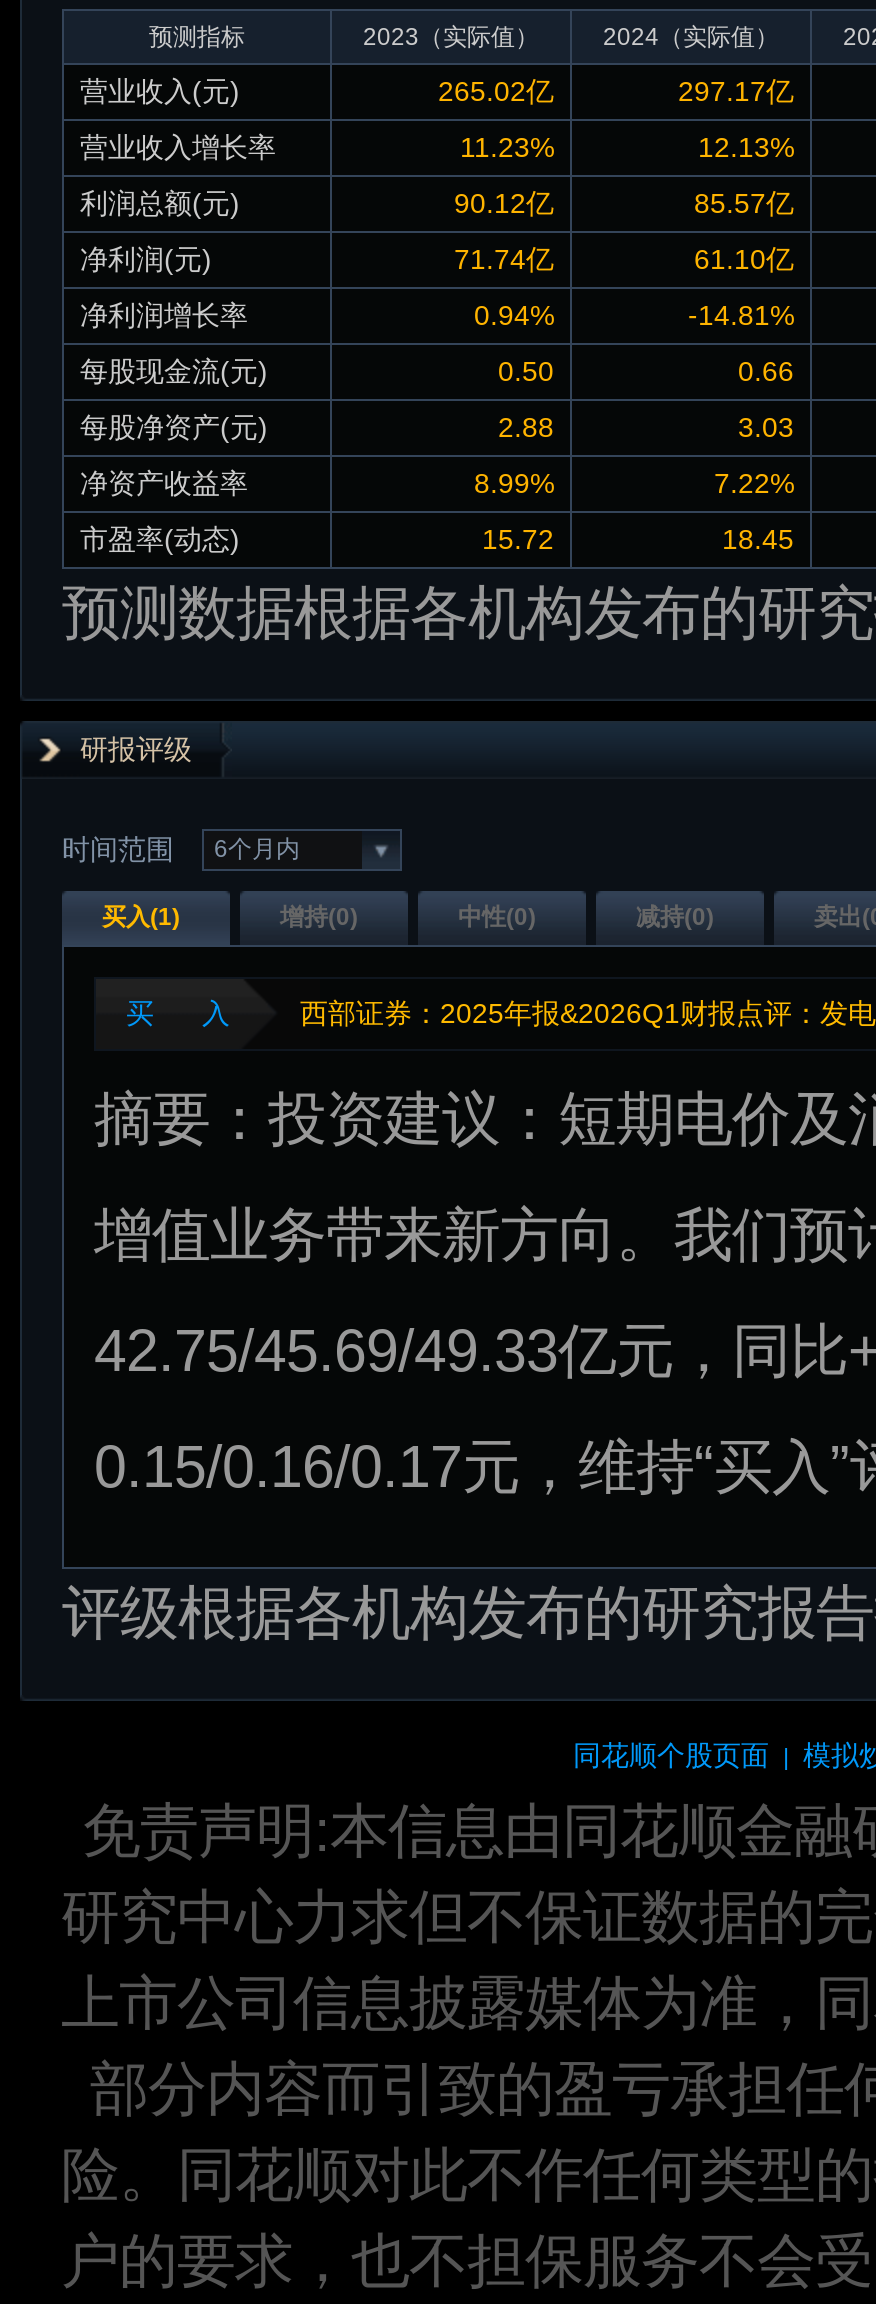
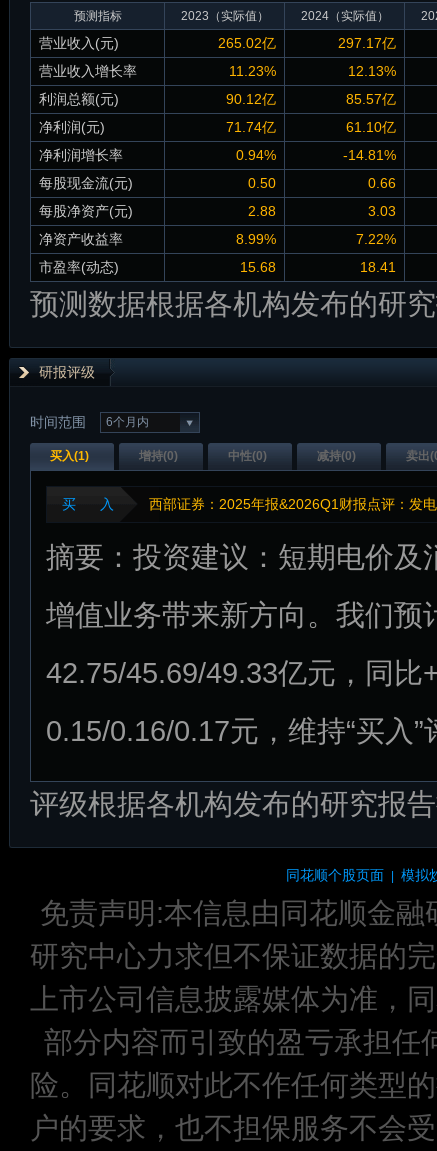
- 15.72
+ 15.68

- 18.45
+ 18.41
